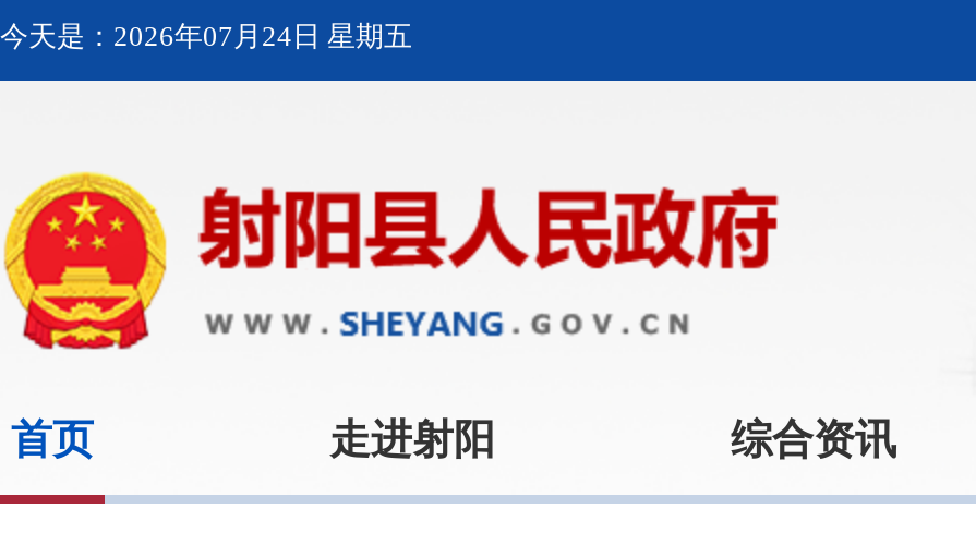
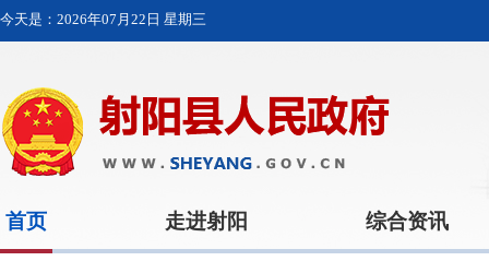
- 今天是：2026年07月24日 星期五
+ 今天是：2026年07月22日 星期三
